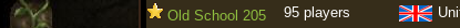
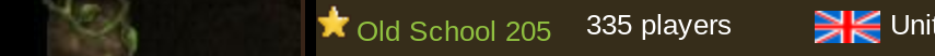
- Old School 205 95 players
+ Old School 205 335 players
